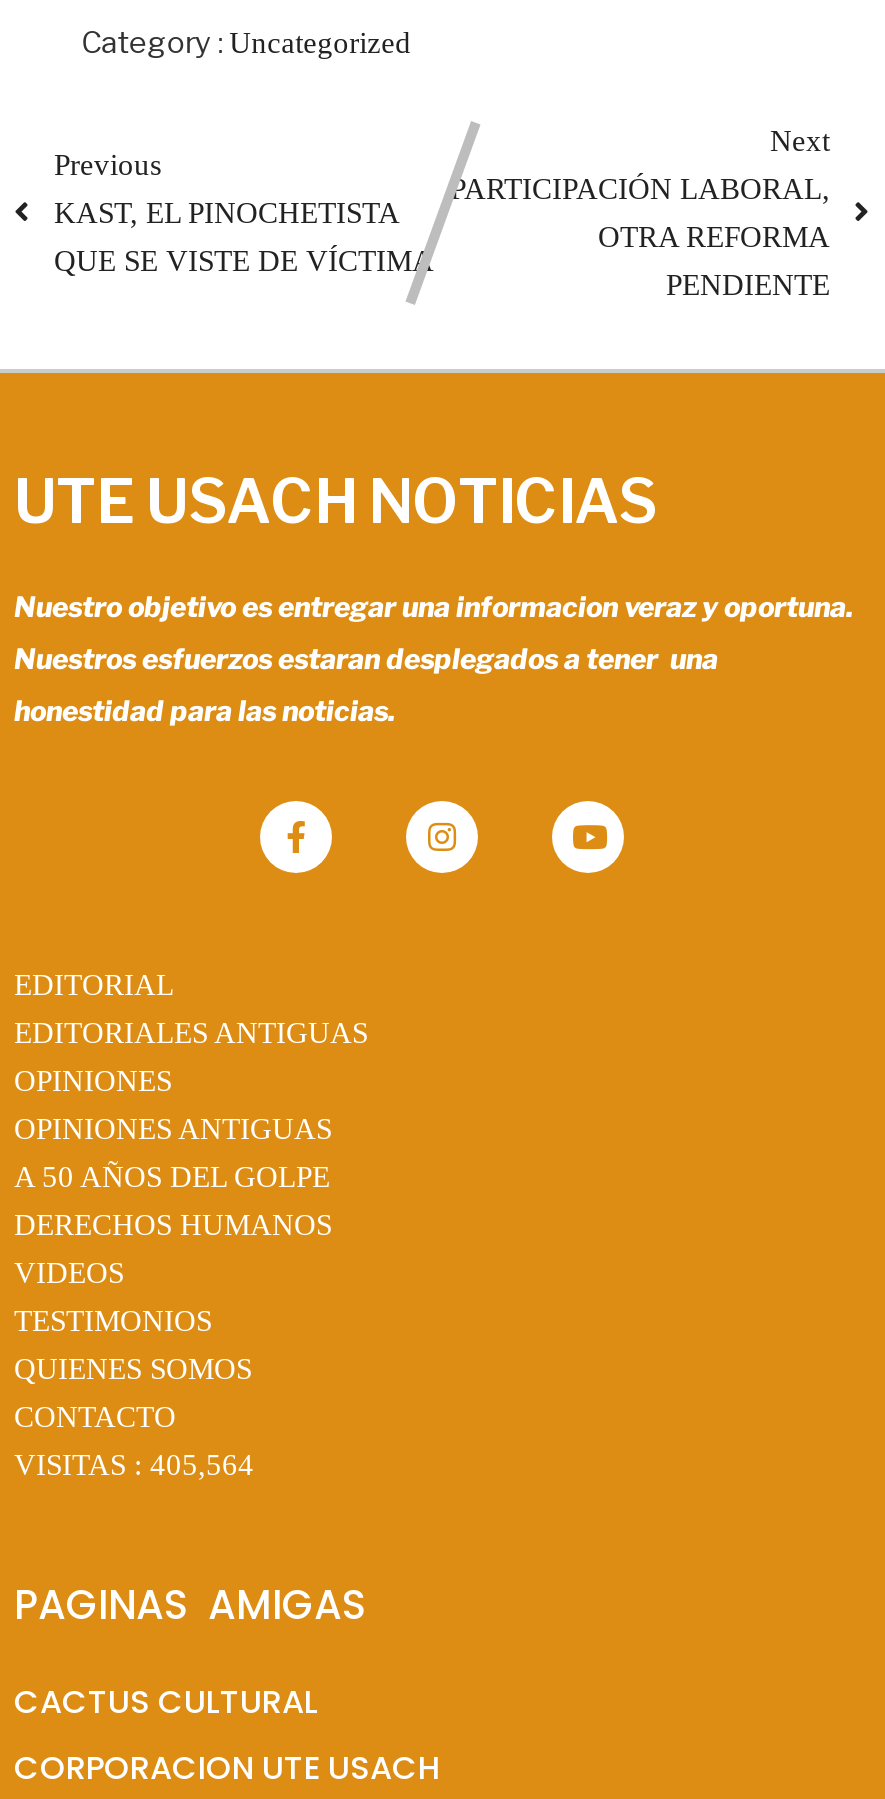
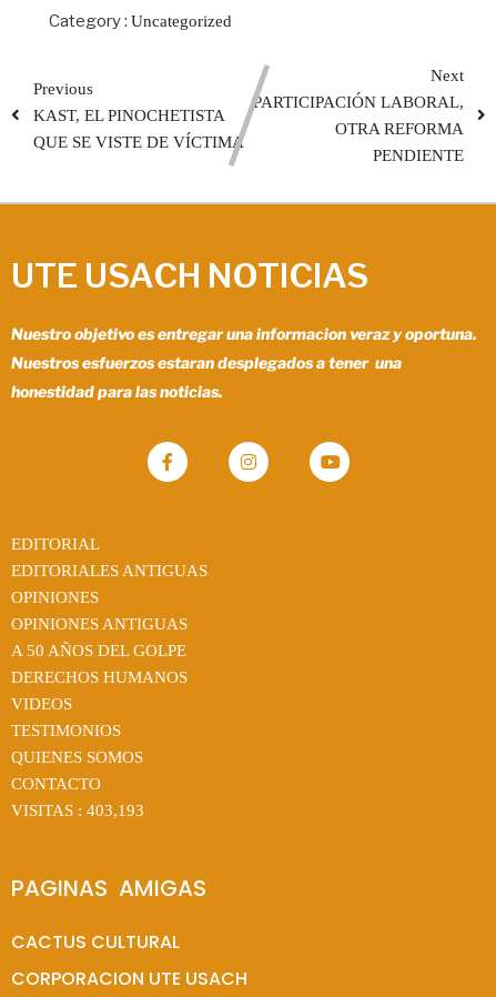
- VISITAS : 405,564
+ VISITAS : 403,193
